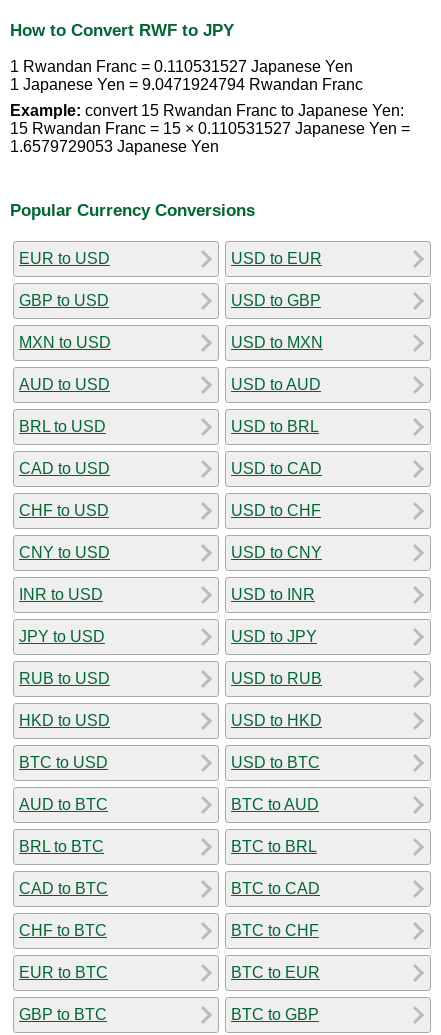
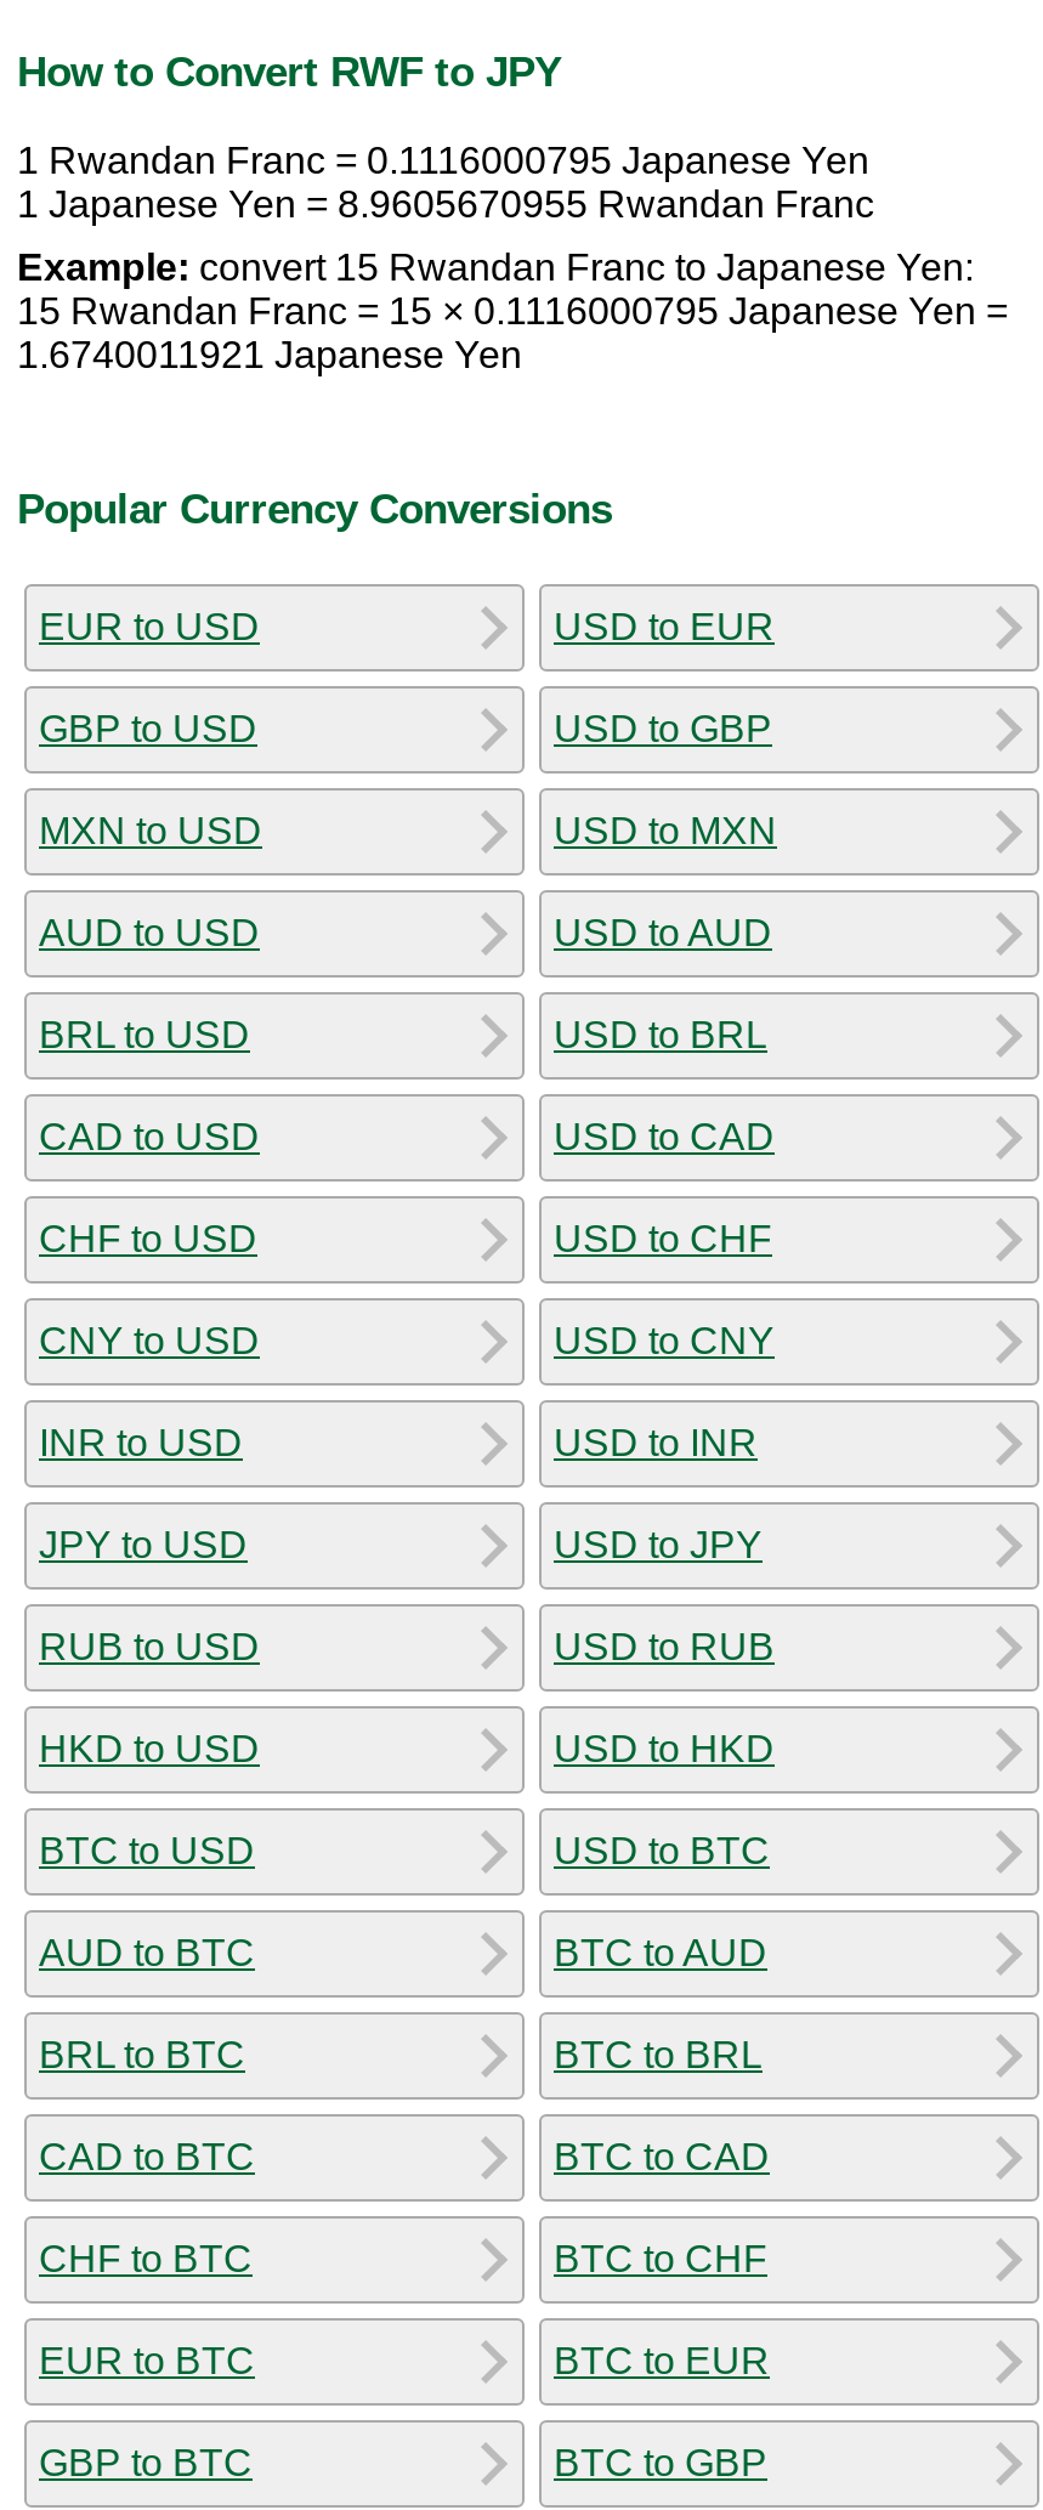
- 1 Rwandan Franc = 0.110531527 Japanese Yen
+ 1 Rwandan Franc = 0.1116000795 Japanese Yen

- 1 Japanese Yen = 9.0471924794 Rwandan Franc
+ 1 Japanese Yen = 8.9605670955 Rwandan Franc

- 15 Rwandan Franc = 15 × 0.110531527 Japanese Yen =
+ 15 Rwandan Franc = 15 × 0.1116000795 Japanese Yen =

- 1.6579729053 Japanese Yen
+ 1.6740011921 Japanese Yen
